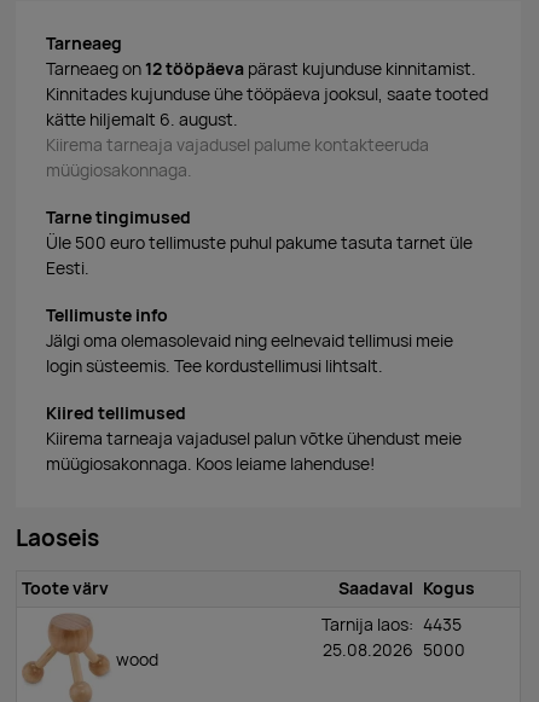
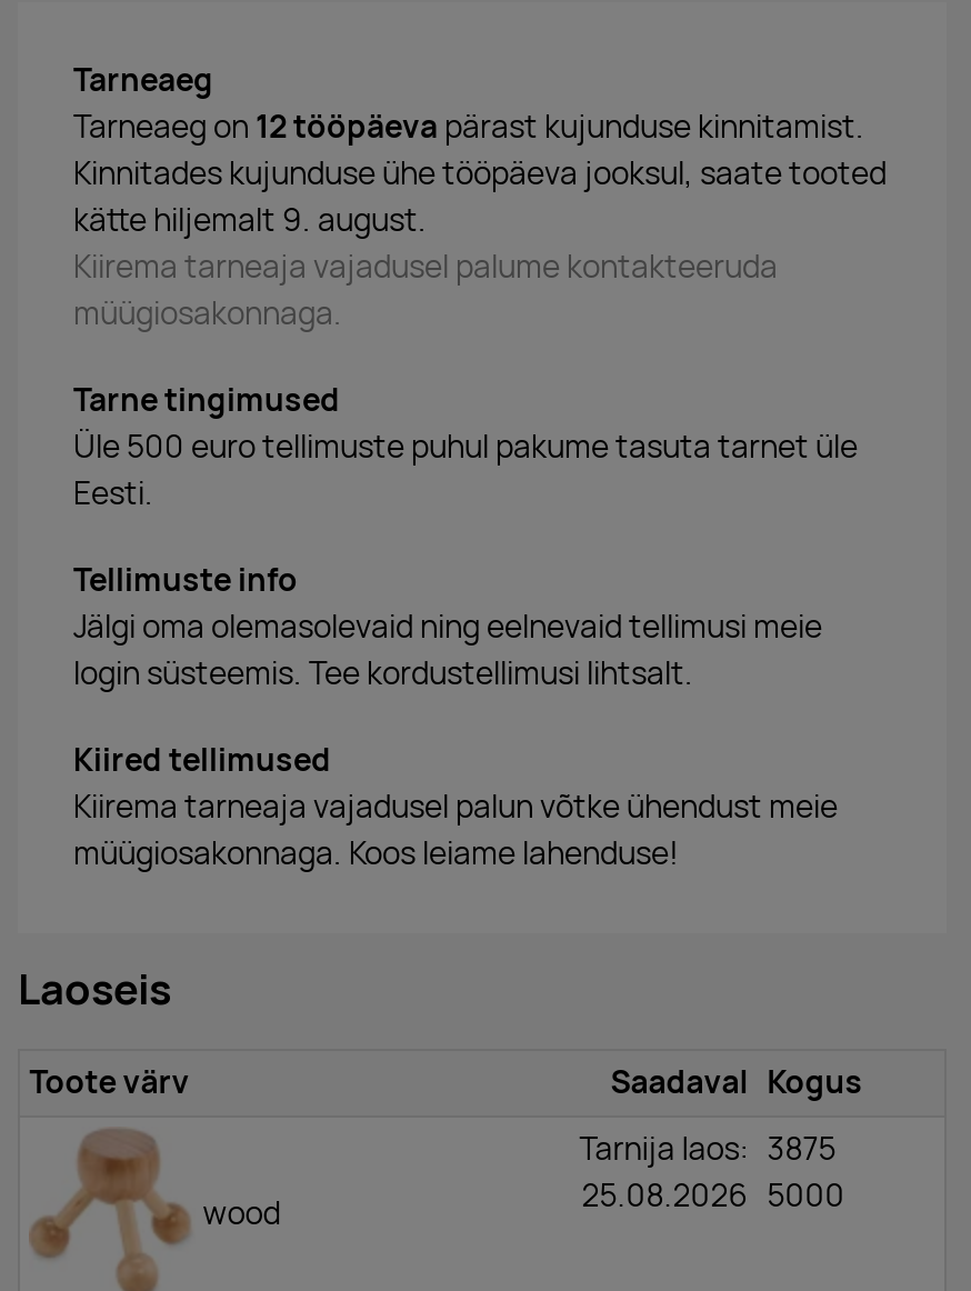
- kätte hiljemalt 6. august.
+ kätte hiljemalt 9. august.

- Tarnija laos: 4435
+ Tarnija laos: 3875
